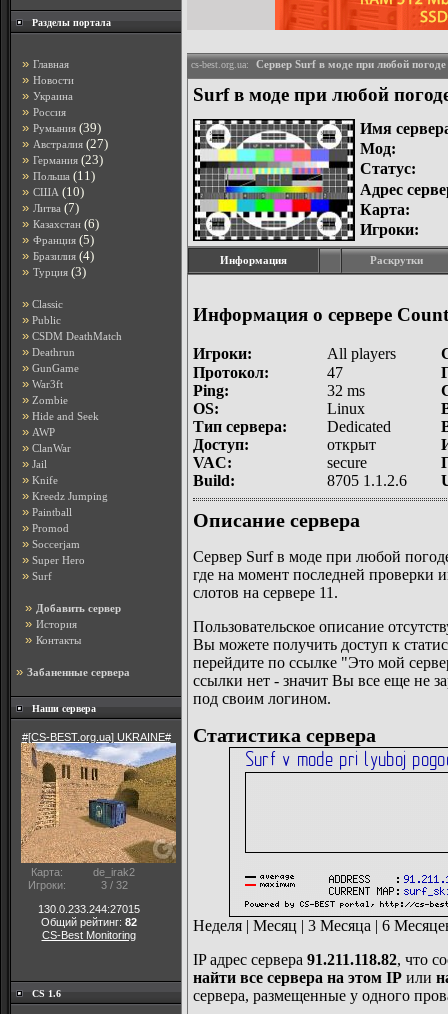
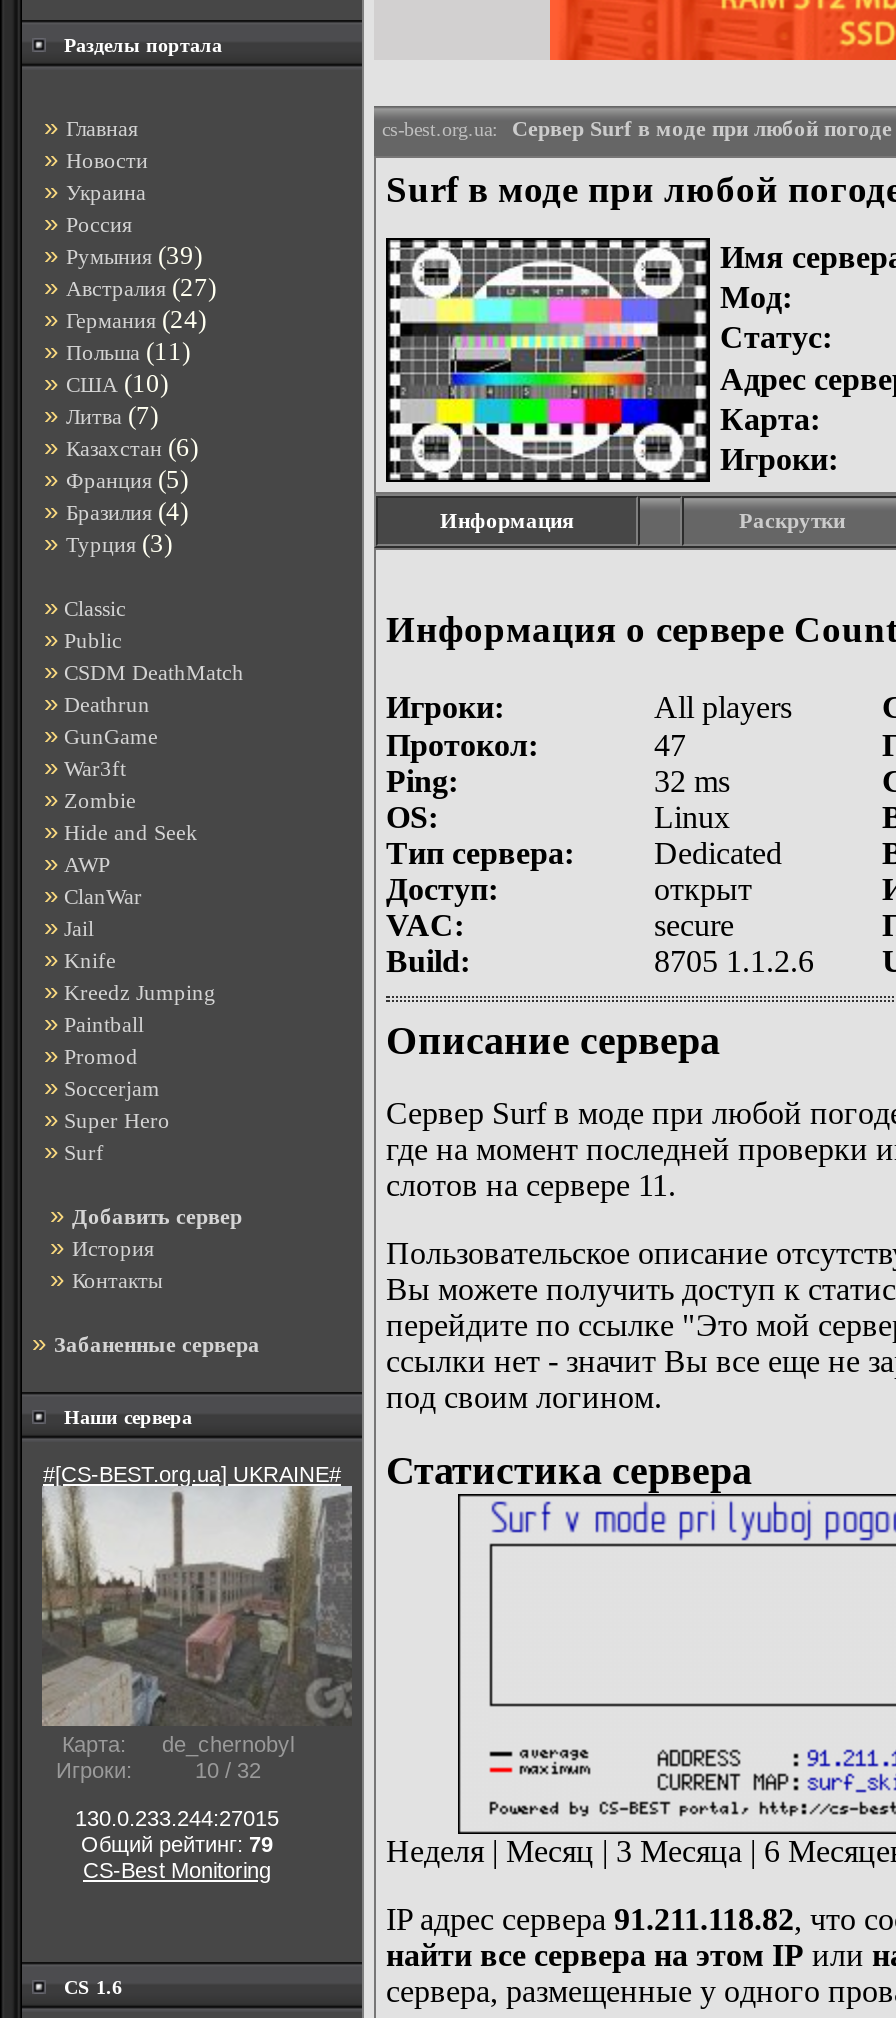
- » Германия (23)
+ » Германия (24)

- [image]
+ [image]
